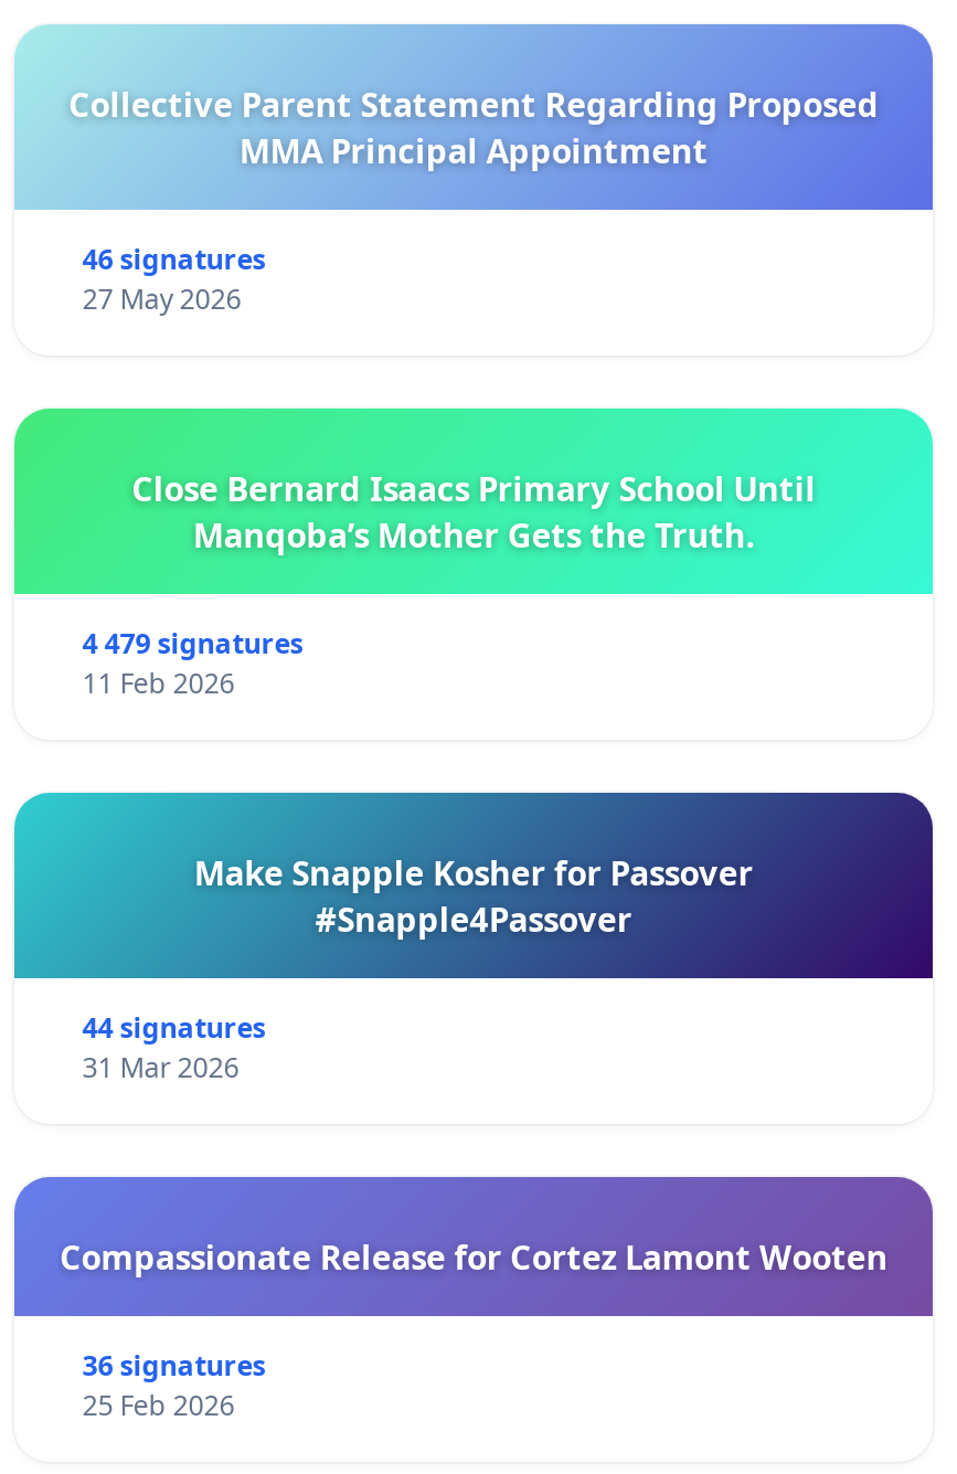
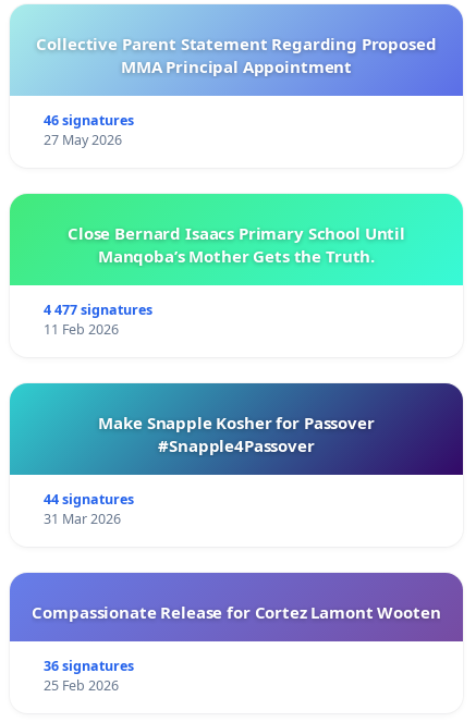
- 4 479 signatures
+ 4 477 signatures
